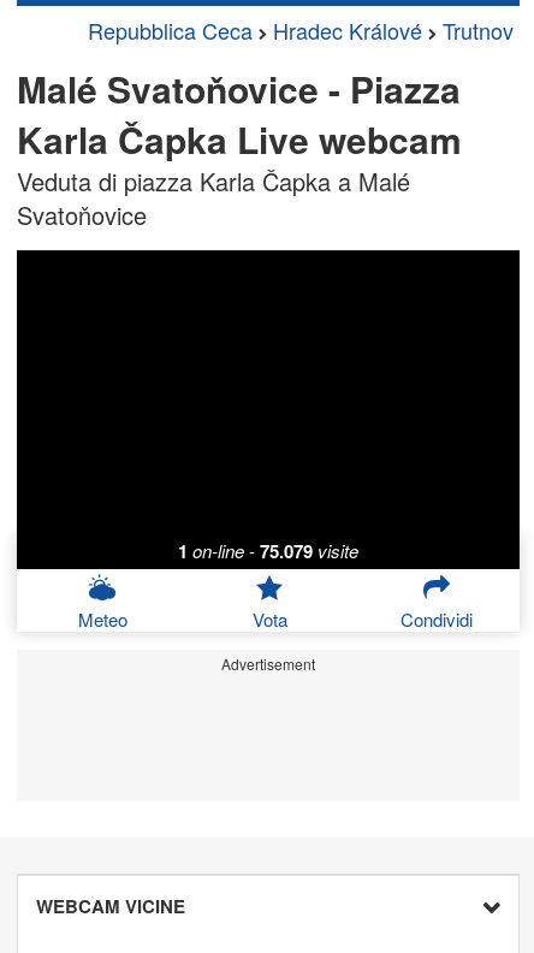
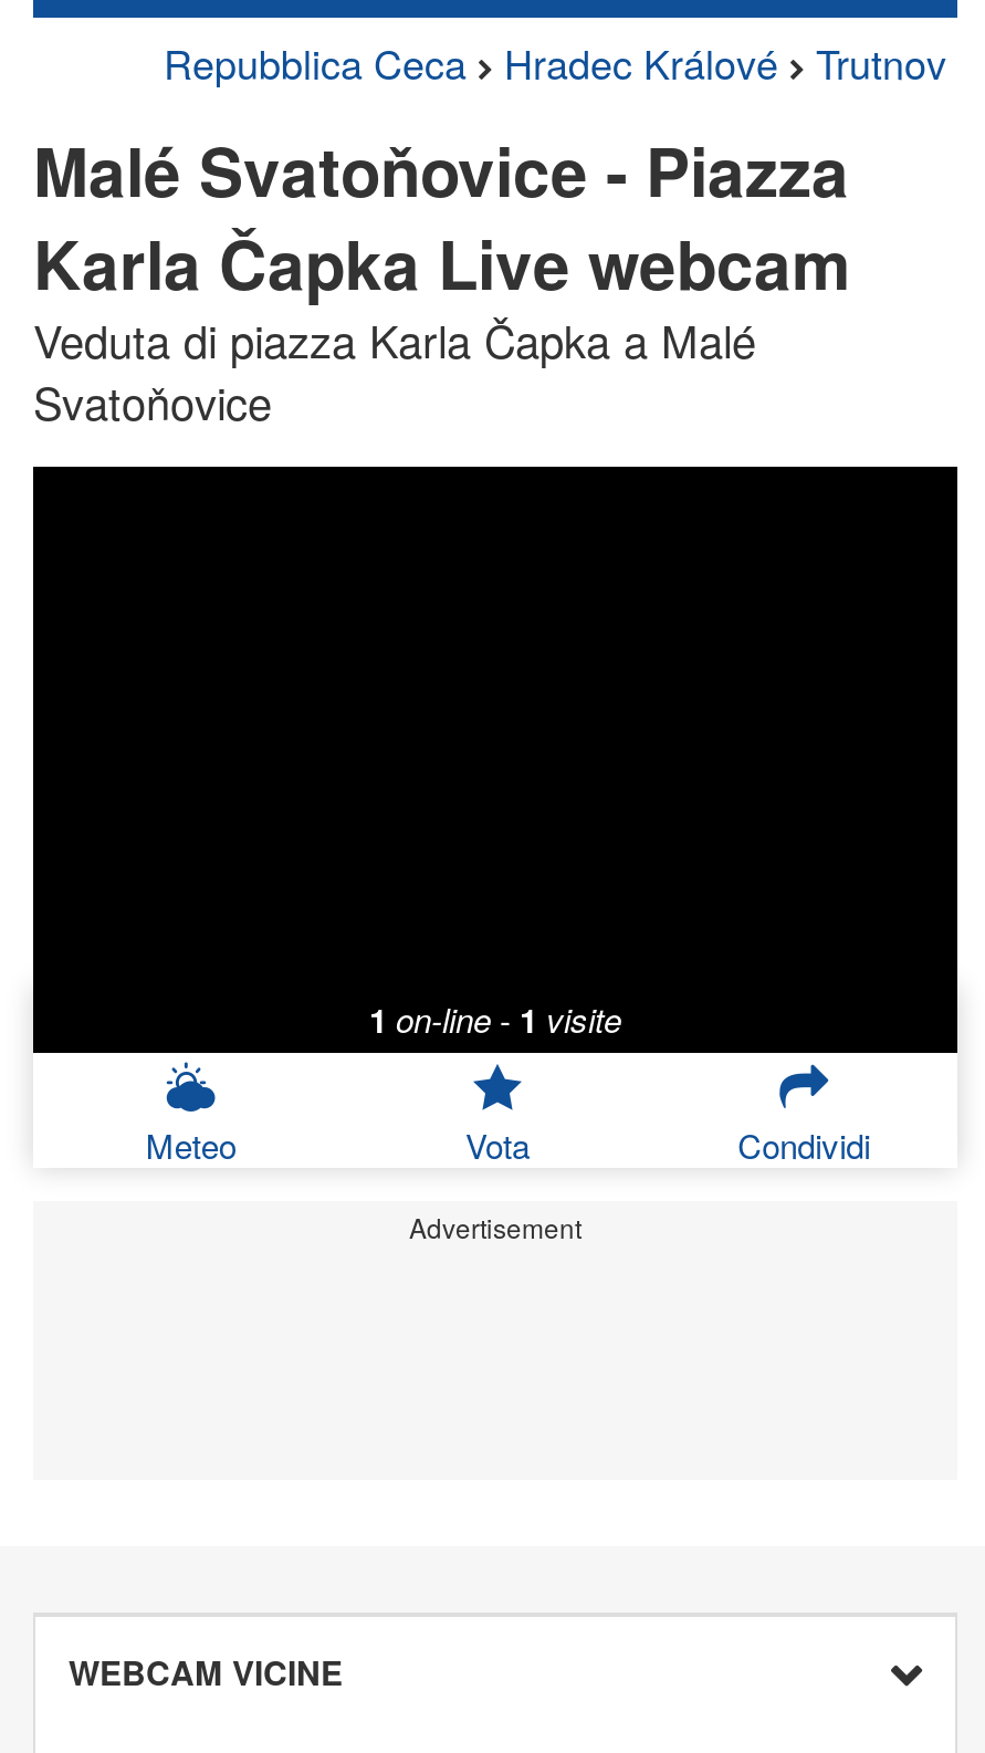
- 1 on-line - 75.079 visite
+ 1 on-line - 1 visite
